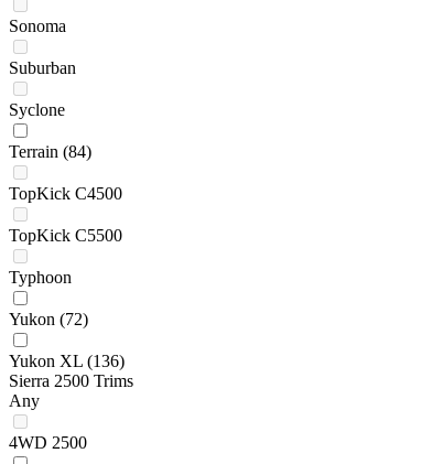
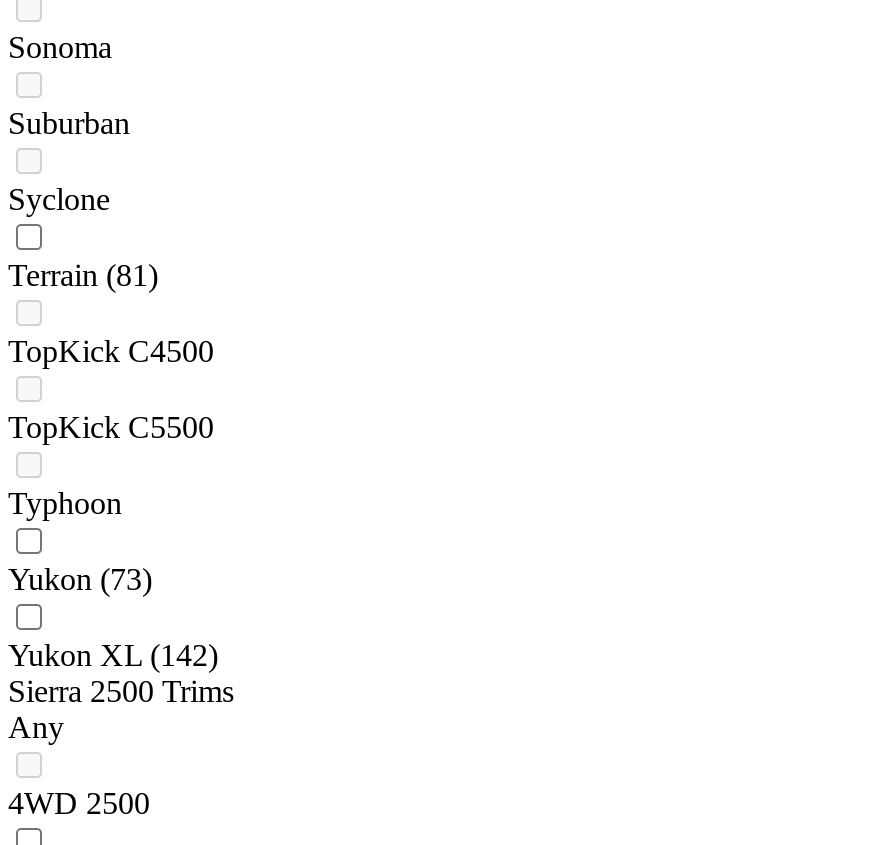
- Terrain (84)
+ Terrain (81)

- Yukon (72)
+ Yukon (73)

- Yukon XL (136)
+ Yukon XL (142)
